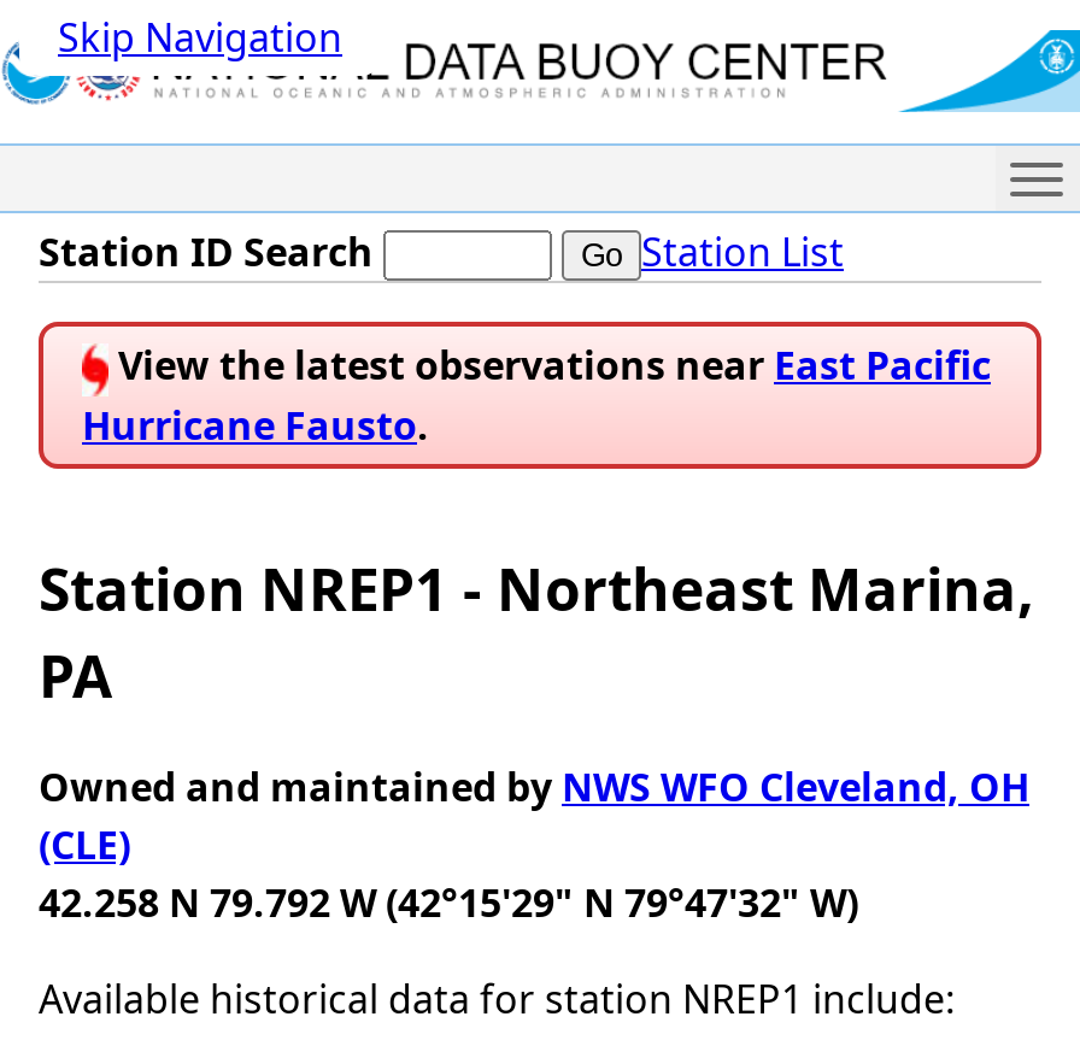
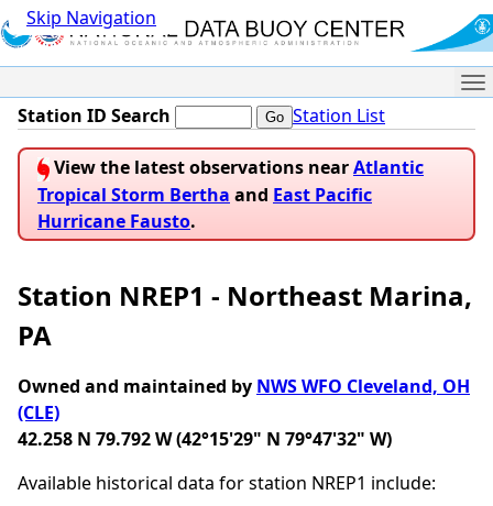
- View the latest observations near East Pacific
+ View the latest observations near Atlantic
+ Tropical Storm Bertha and East Pacific
